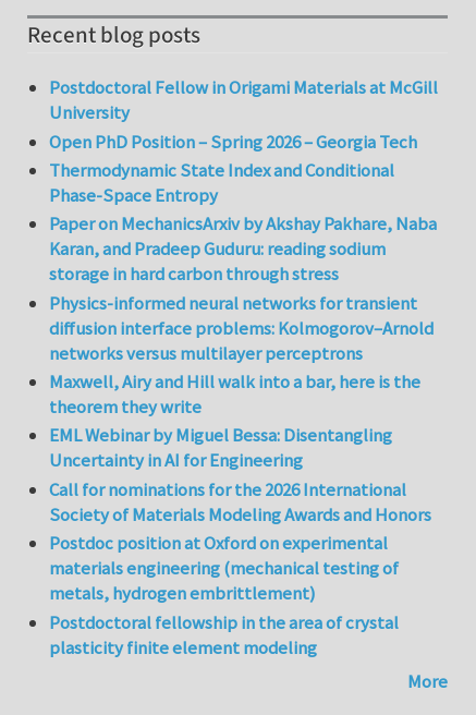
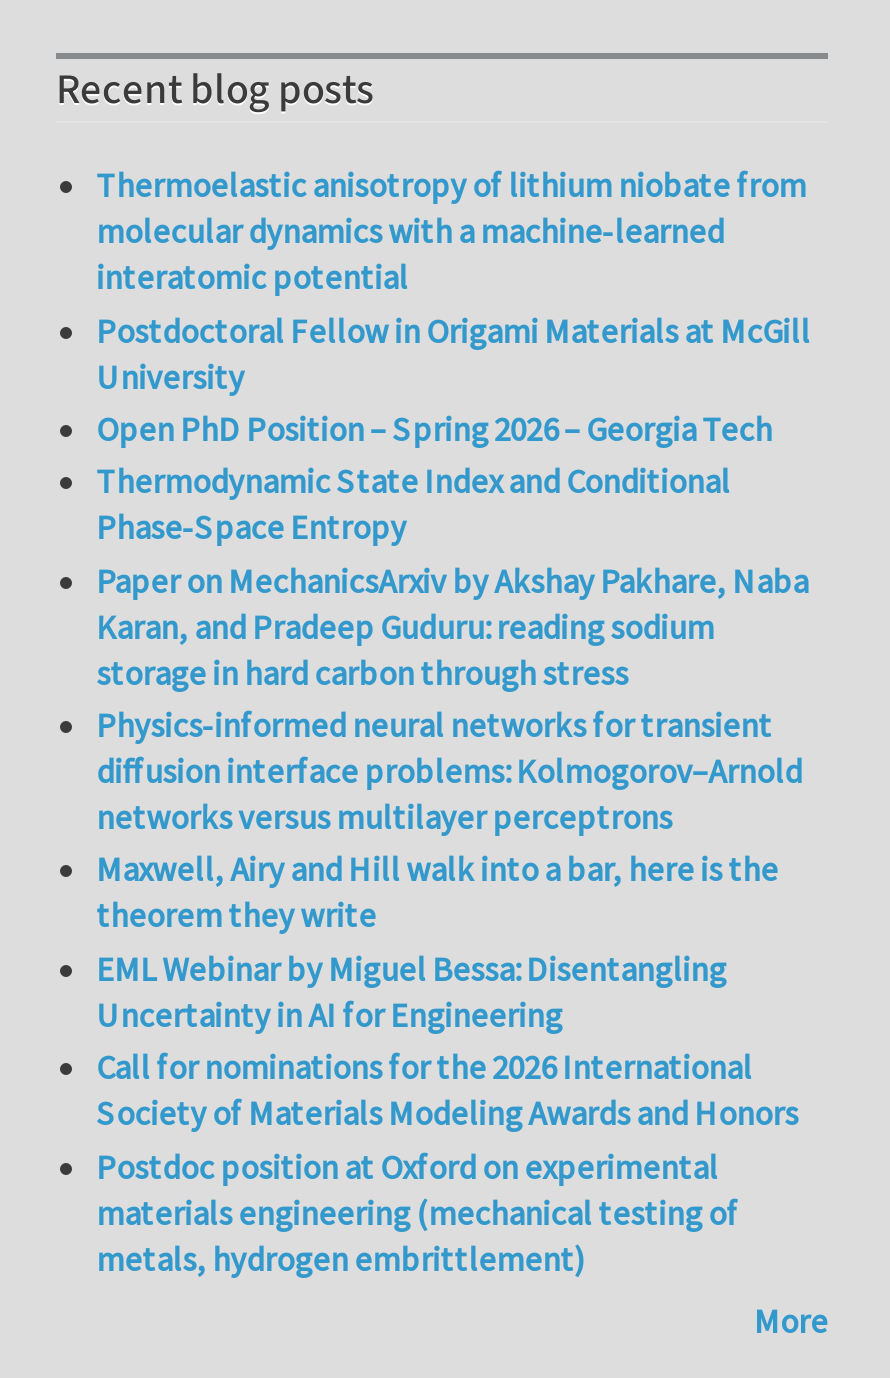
+ Thermoelastic anisotropy of lithium niobate from
+ molecular dynamics with a machine-learned
+ interatomic potential

moved down: Postdoctoral Fellow in Origami Materials at McGill | University | Open PhD Position – Spring 2026 – Georgia Tech | ... | materials engineering (mechanical testing of | metals, hydrogen embrittlement)

- Postdoctoral fellowship in the area of crystal
- plasticity finite element modeling
